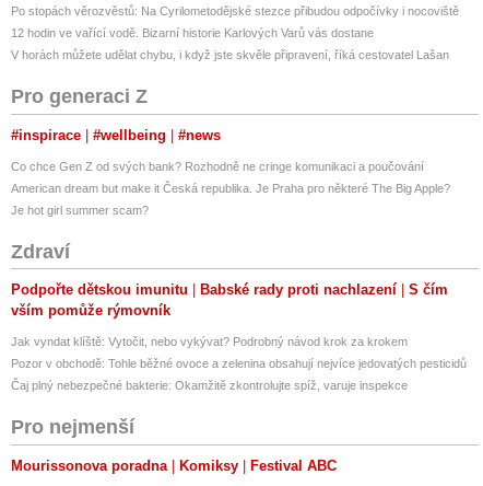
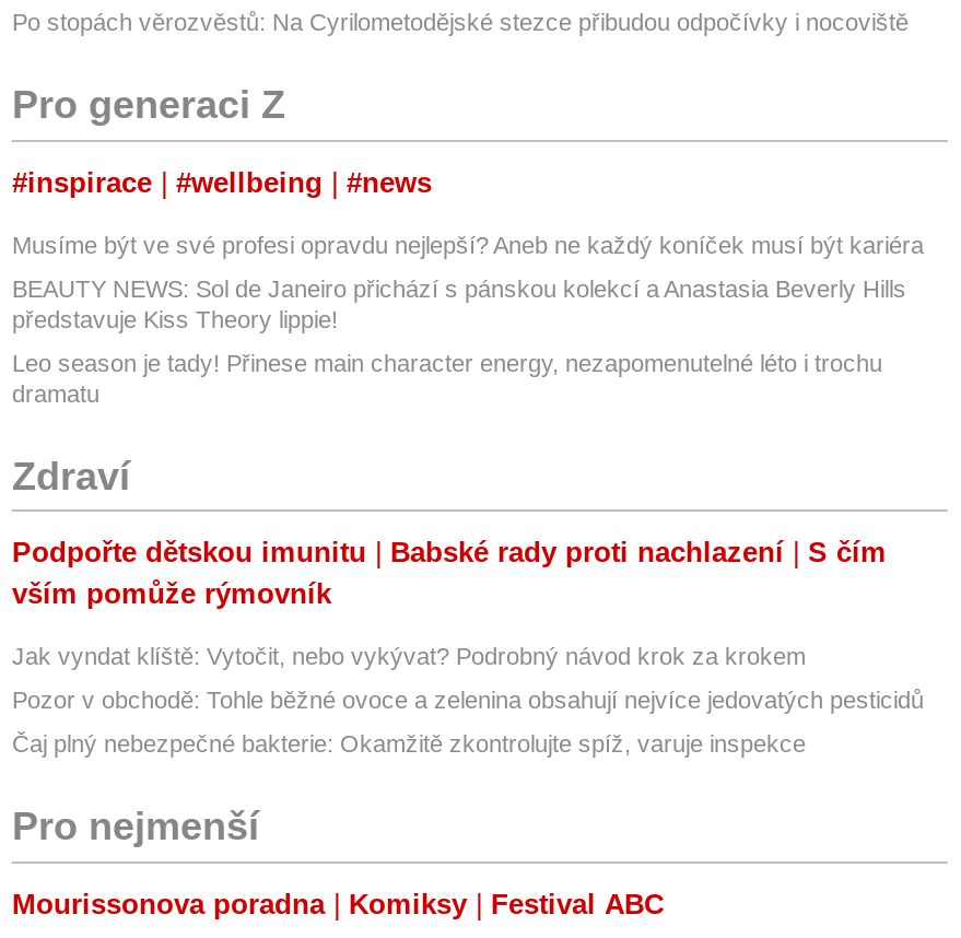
- 12 hodin ve vařící vodě. Bizarní historie Karlových Varů vás dostane
- V horách můžete udělat chybu, i když jste skvěle připravení, říká cestovatel Lašan

moved up: Pro generaci Z | #inspirace | #wellbeing | #news

- Co chce Gen Z od svých bank? Rozhodně ne cringe komunikaci a poučování
+ Musíme být ve své profesi opravdu nejlepší? Aneb ne každý koníček musí být kariéra

- American dream but make it Česká republika. Je Praha pro některé The Big Apple?
+ BEAUTY NEWS: Sol de Janeiro přichází s pánskou kolekcí a Anastasia Beverly Hills
+ představuje Kiss Theory lippie!

- Je hot girl summer scam?
+ Leo season je tady! Přinese main character energy, nezapomenutelné léto i trochu
+ dramatu
